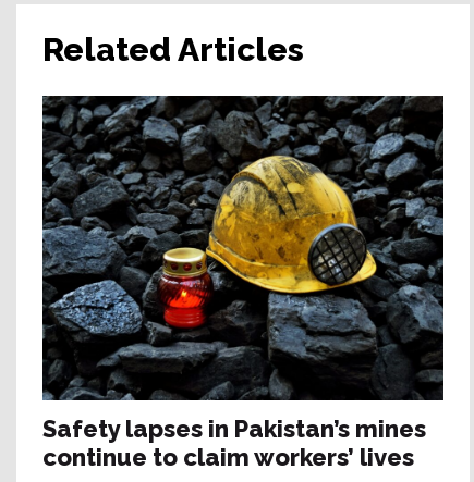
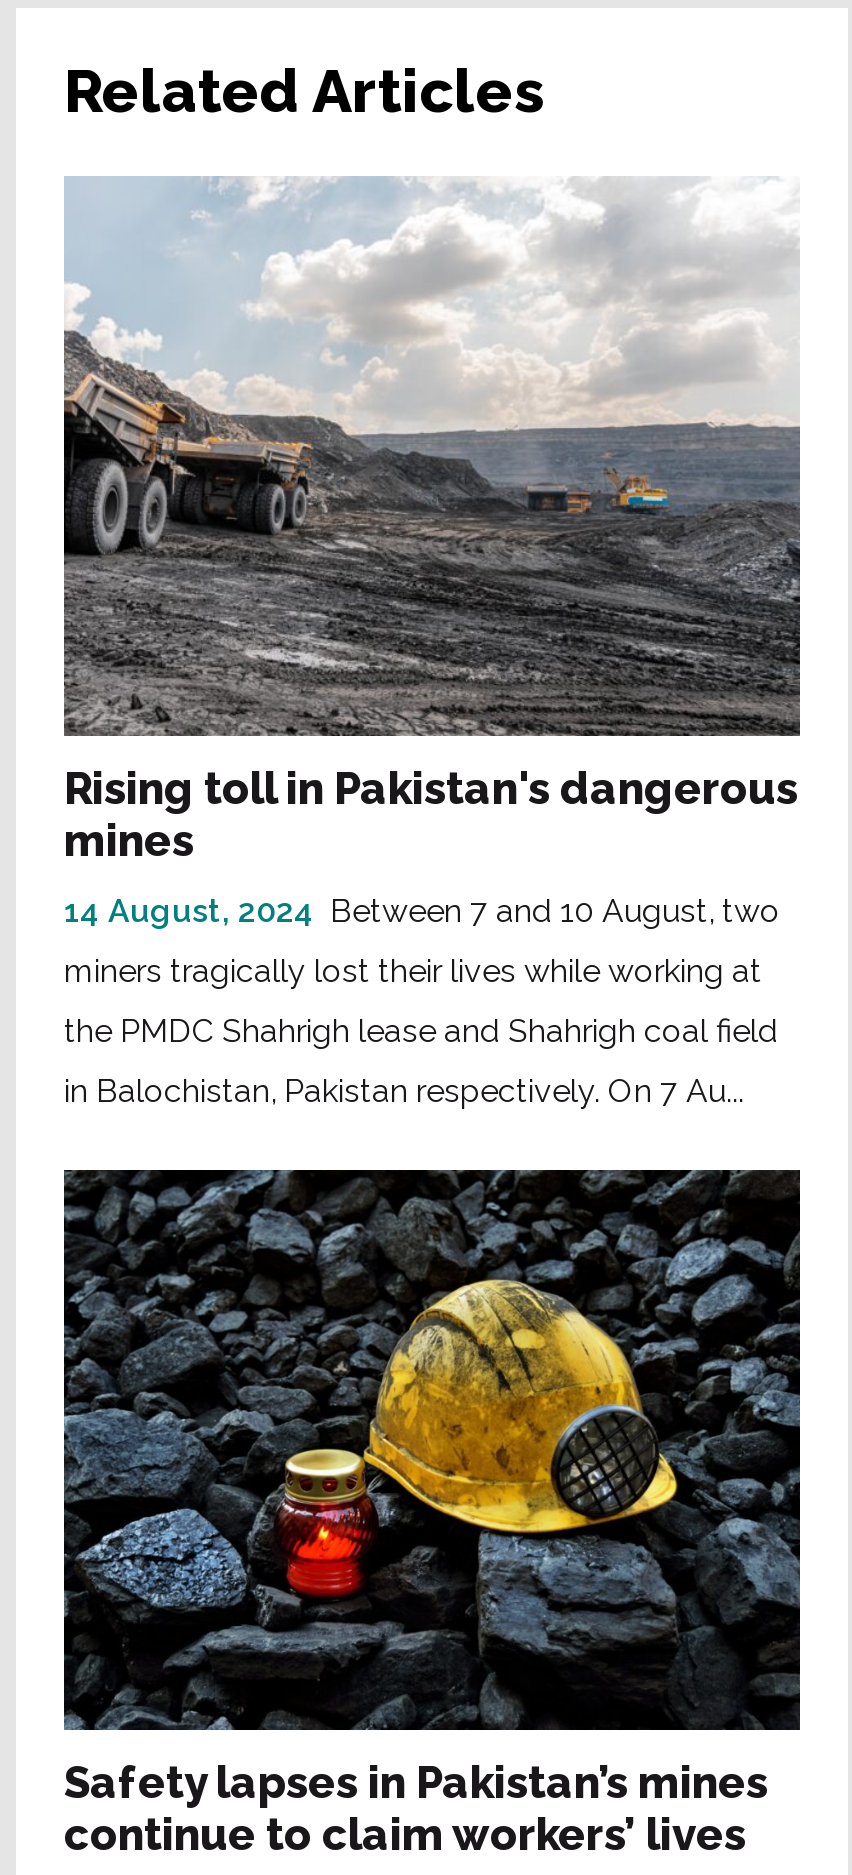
+ [image]
+ Rising toll in Pakistan's dangerous
+ mines
+ 14 August, 2024 Between 7 and 10 August, two
+ miners tragically lost their lives while working at
+ the PMDC Shahrigh lease and Shahrigh coal field
+ in Balochistan, Pakistan respectively. On 7 Au...
